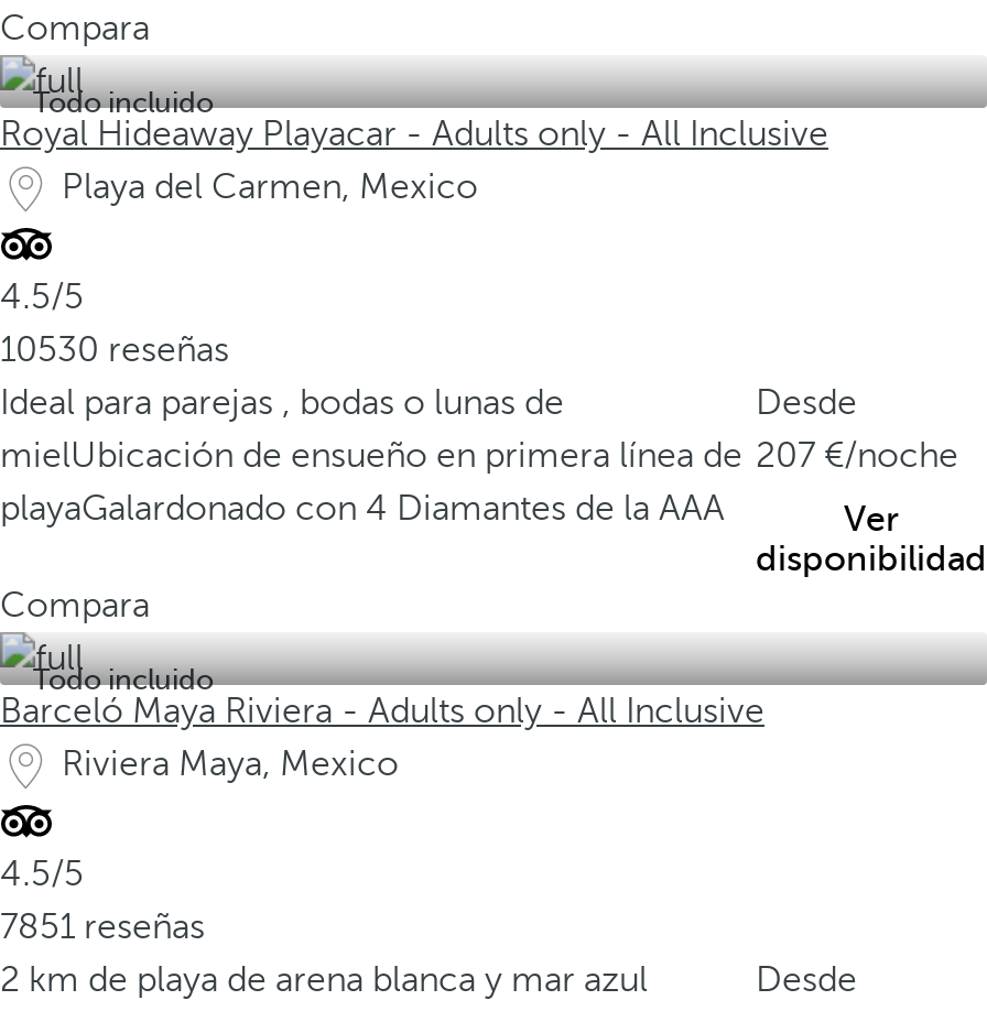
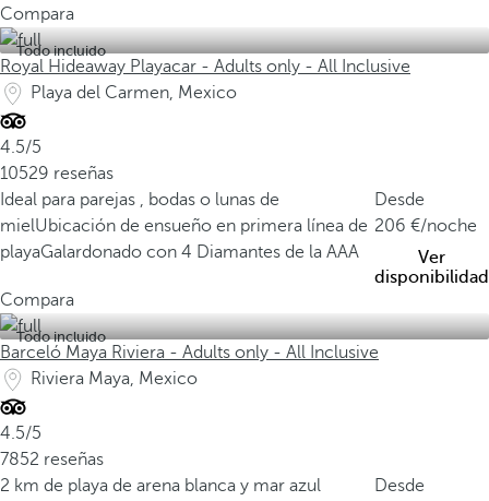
- 10530 reseñas
+ 10529 reseñas

- mielUbicación de ensueño en primera línea de 207 /noche
+ mielUbicación de ensueño en primera línea de 206 /noche

- 7851 reseñas
+ 7852 reseñas
